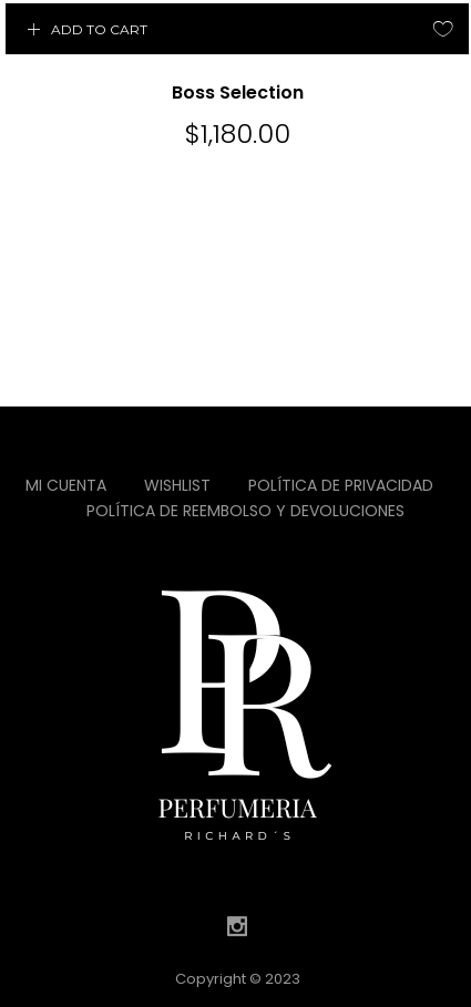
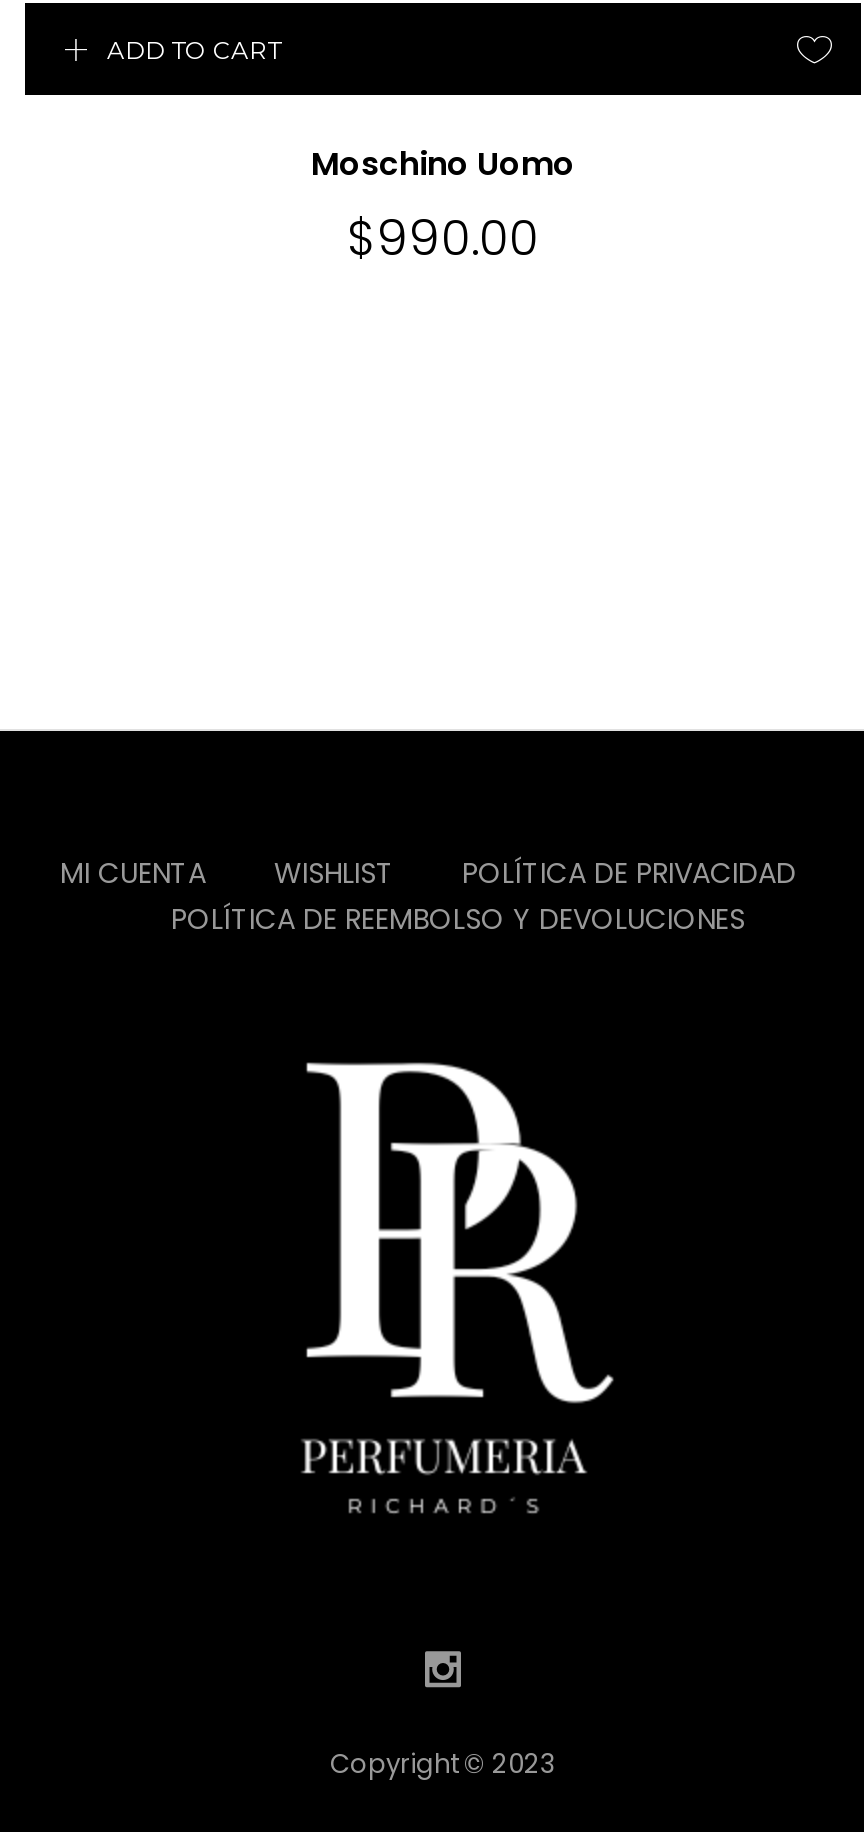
- Boss Selection
- $1,180.00
+ Moschino Uomo
+ $990.00
